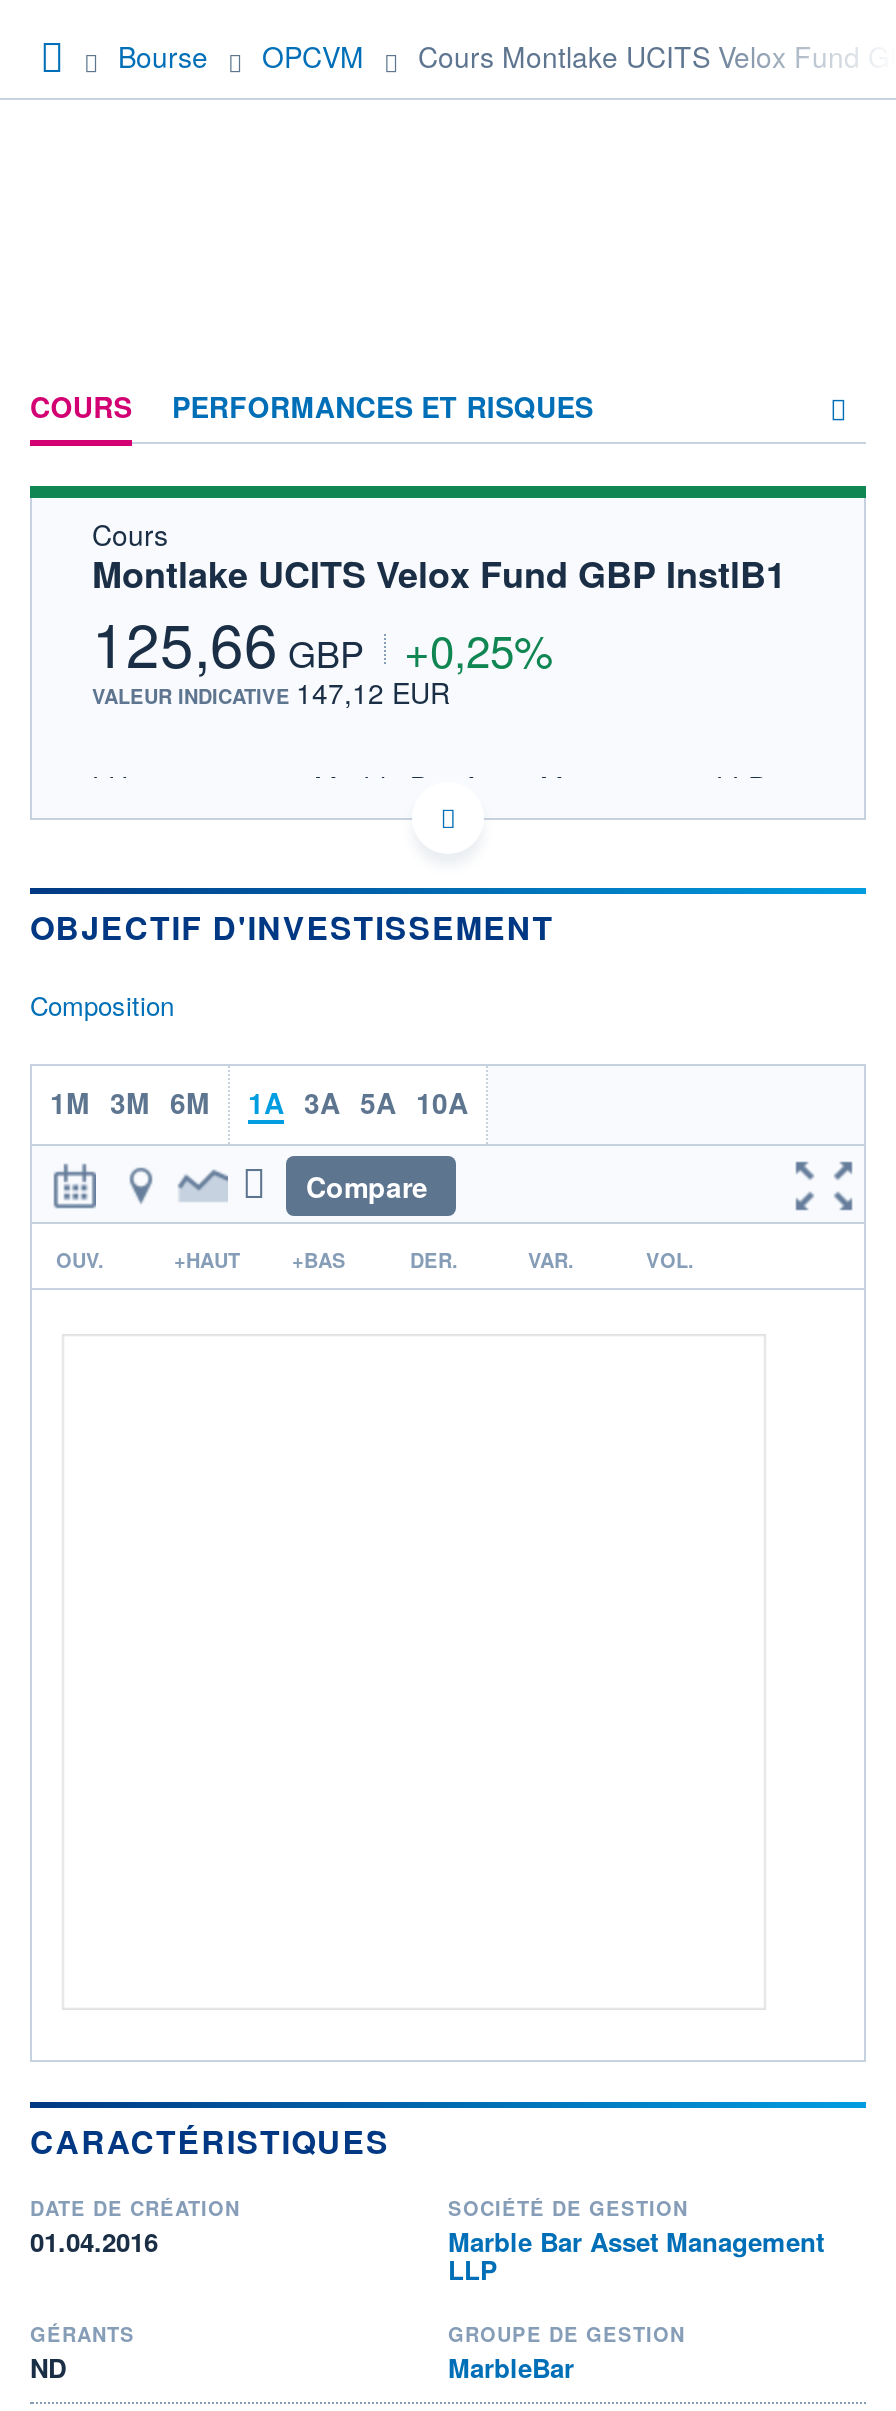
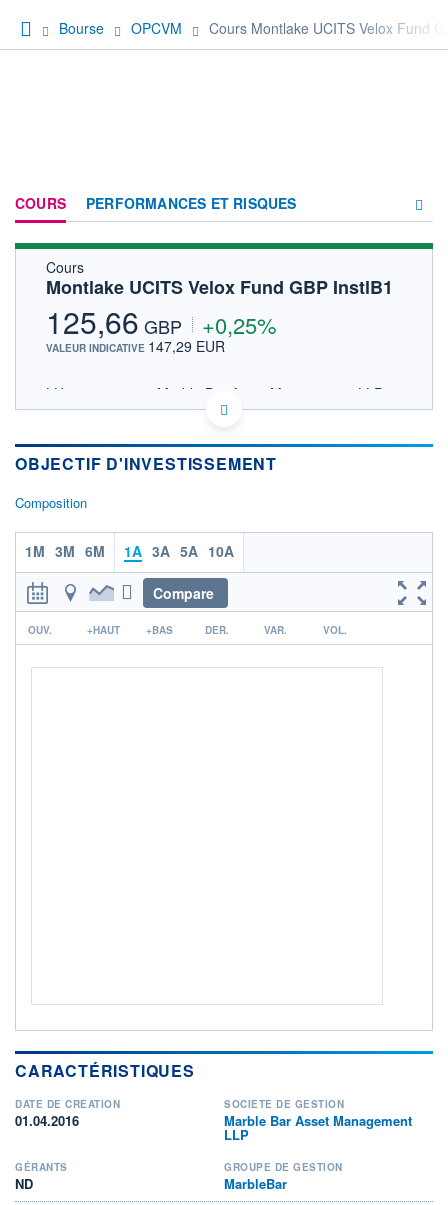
- VALEUR INDICATIVE 147,12 EUR
+ VALEUR INDICATIVE 147,29 EUR
